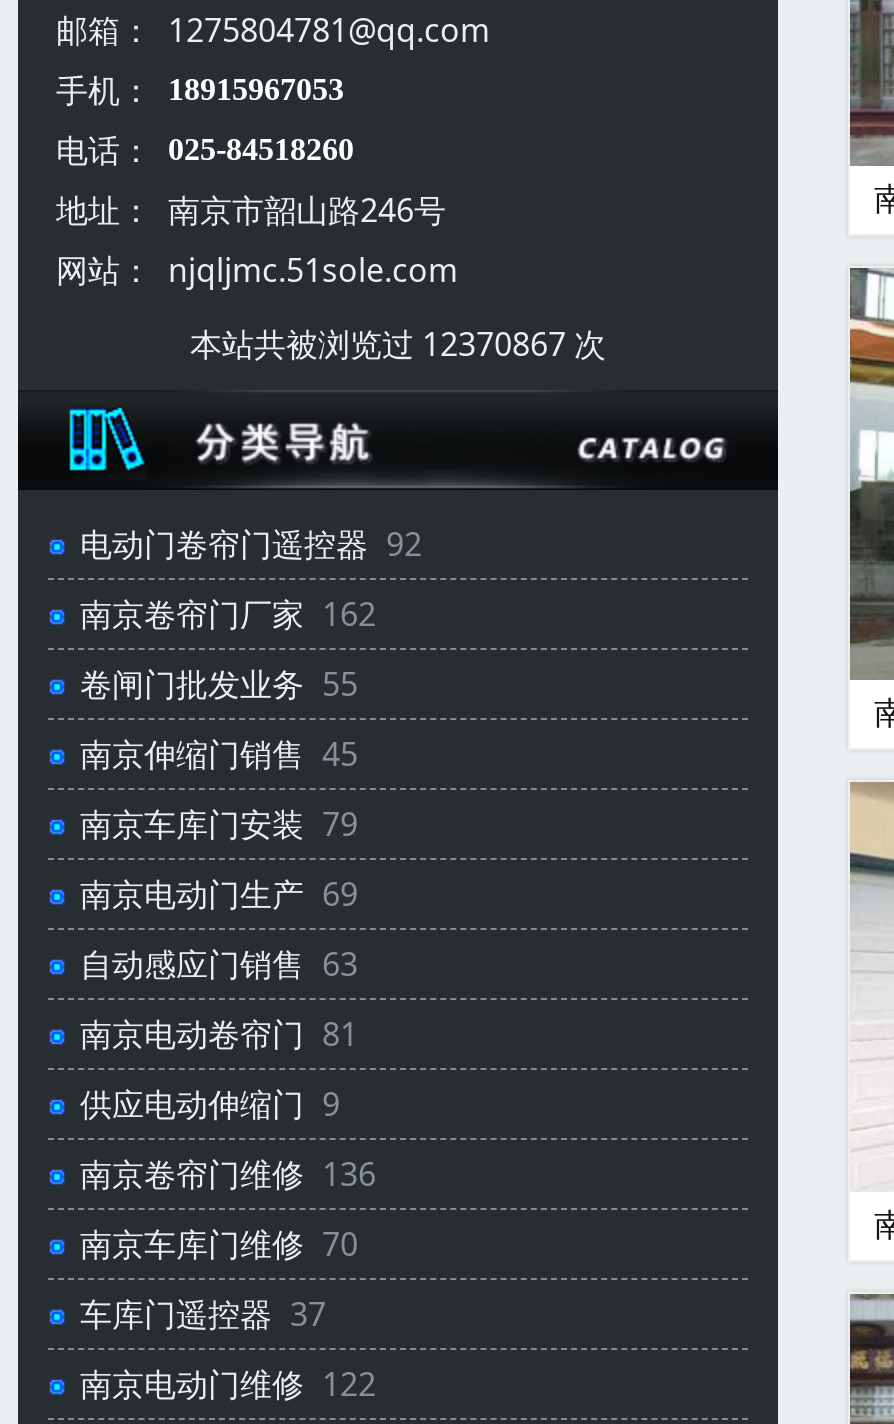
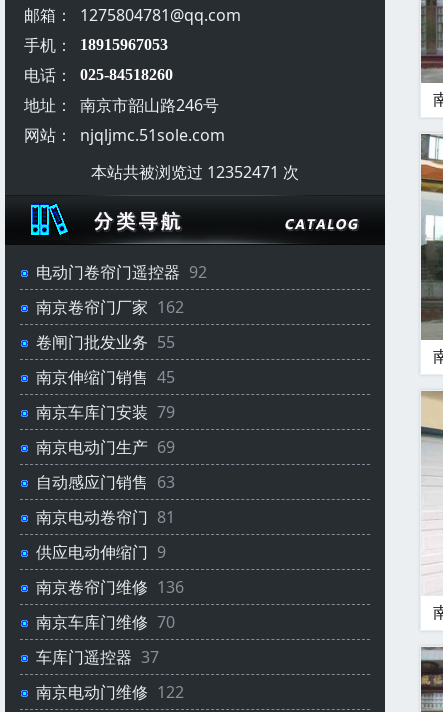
- 本站共被浏览过 12370867 次
+ 本站共被浏览过 12352471 次
